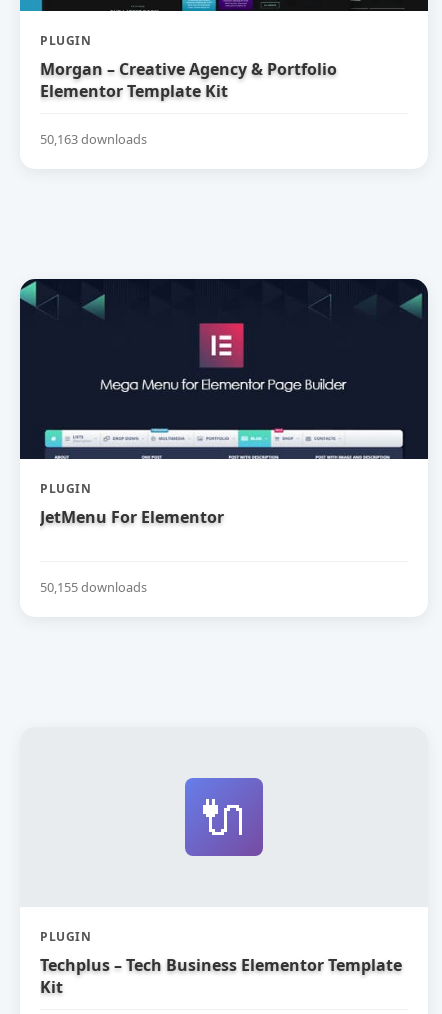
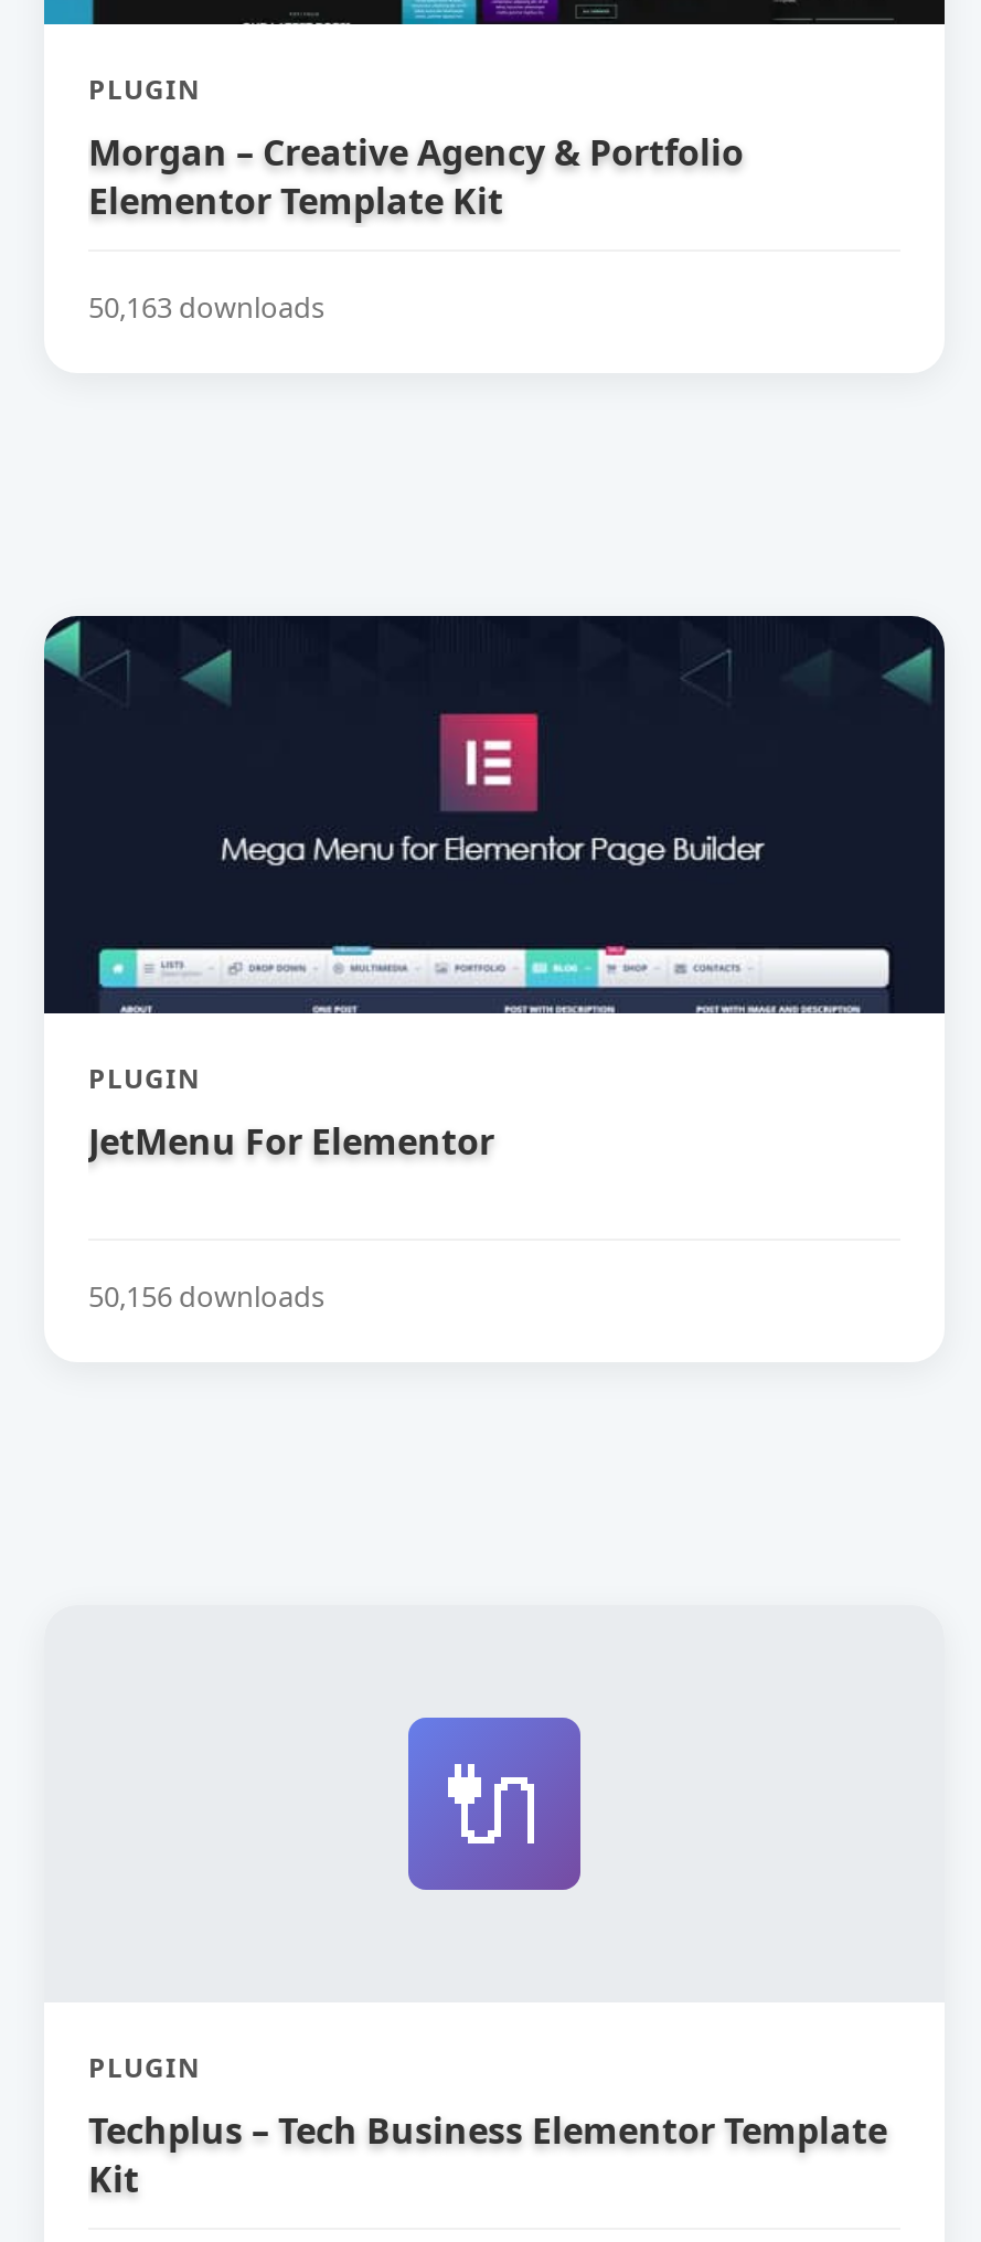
- 50,155 downloads
+ 50,156 downloads
